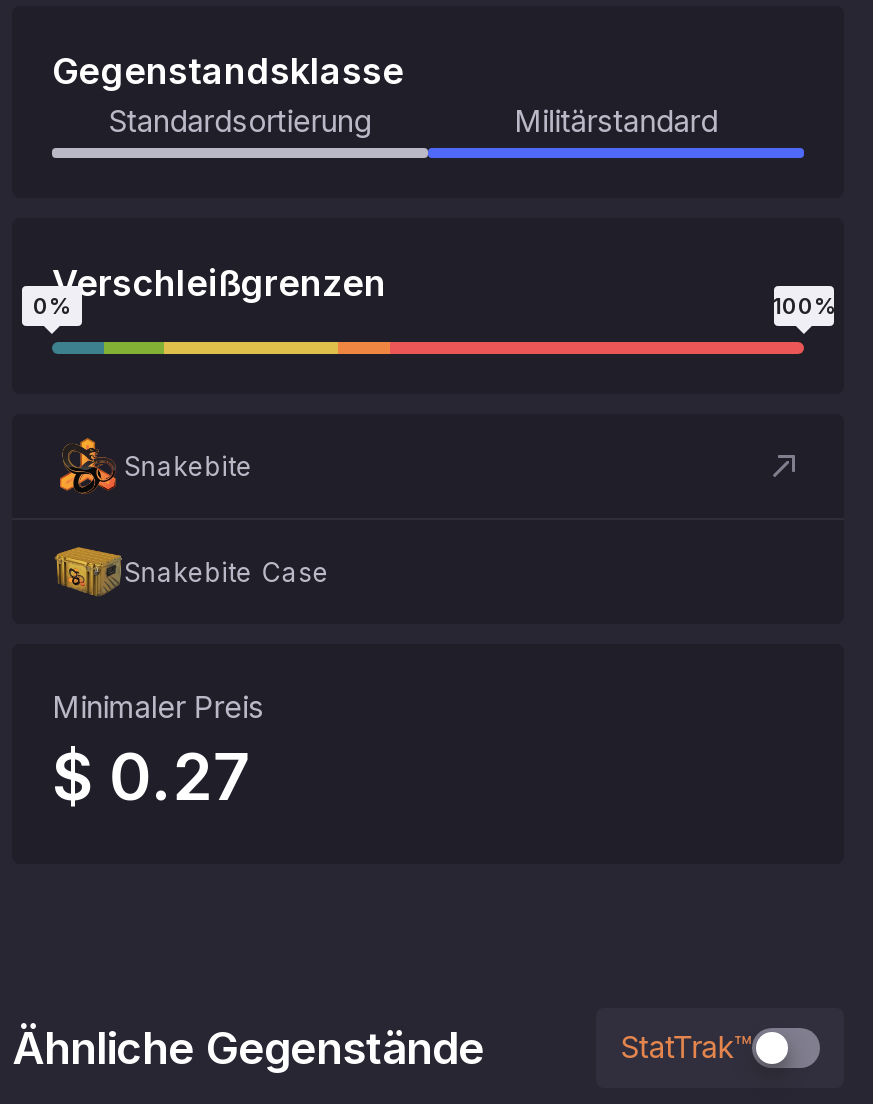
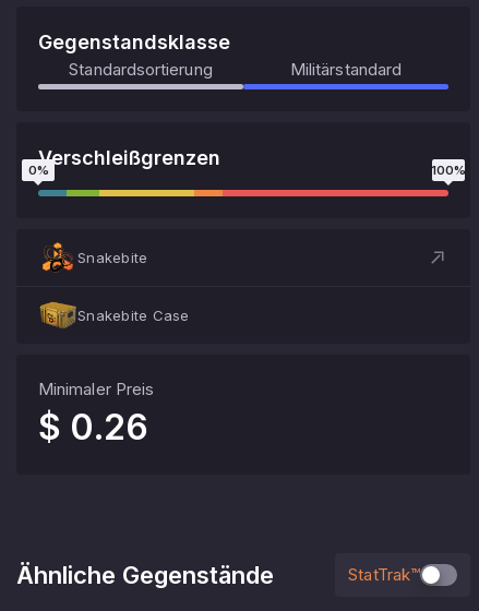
- $ 0.27
+ $ 0.26
